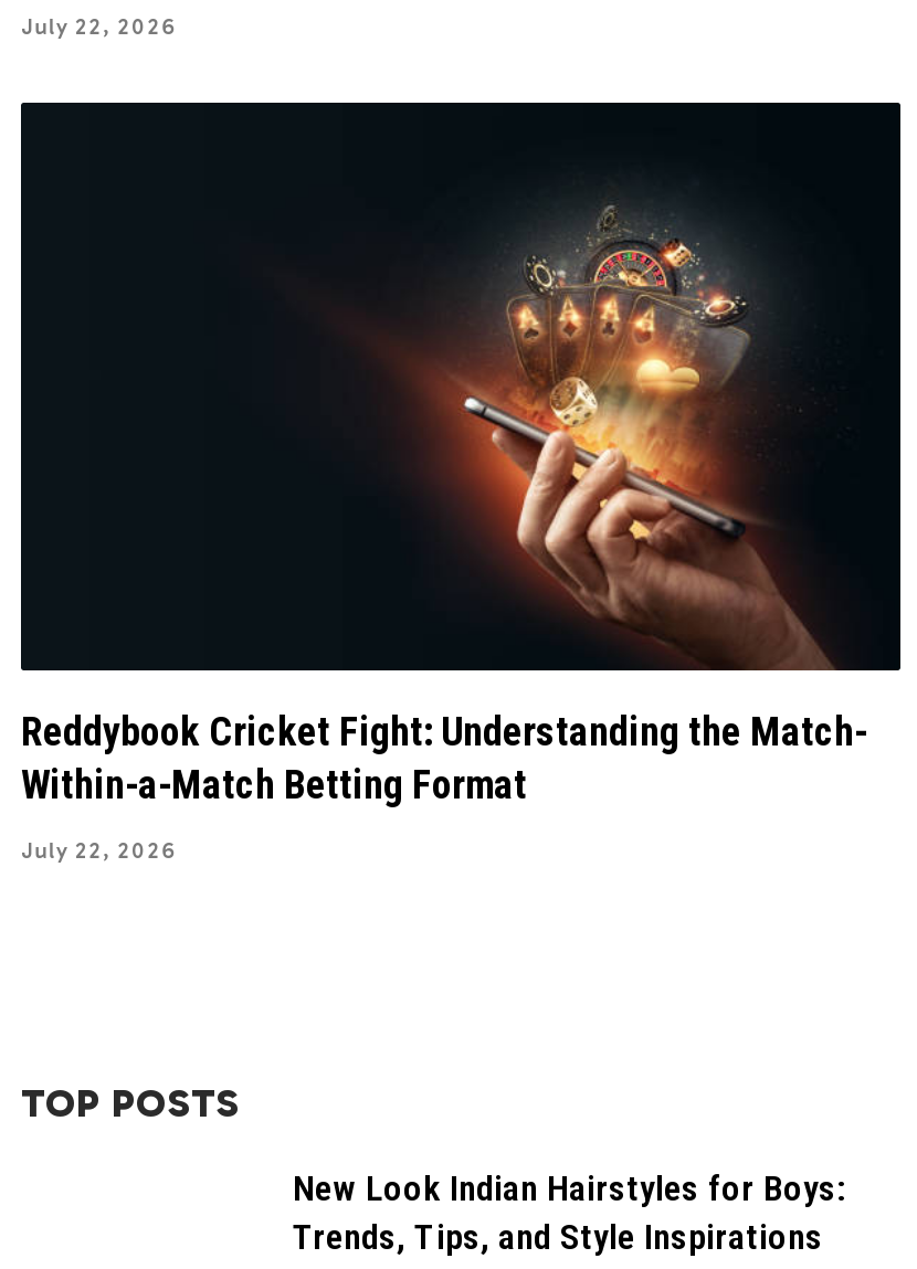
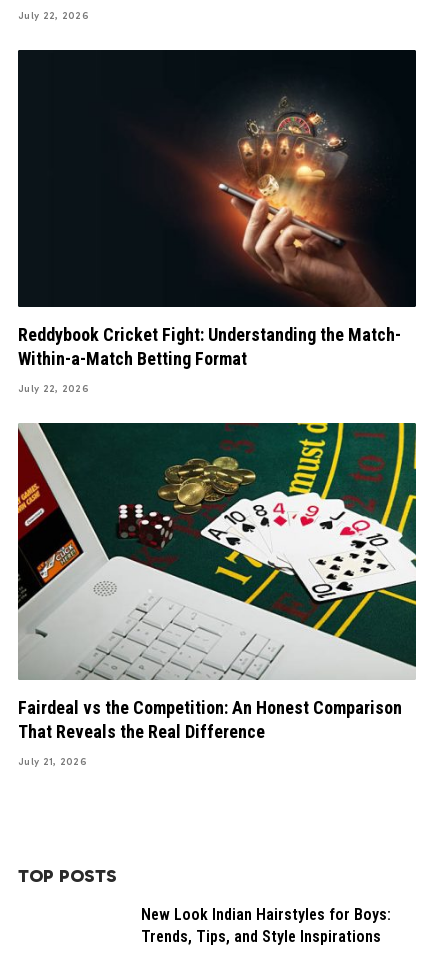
+ [image]
+ Fairdeal vs the Competition: An Honest Comparison
+ That Reveals the Real Difference
+ July 21, 2026
